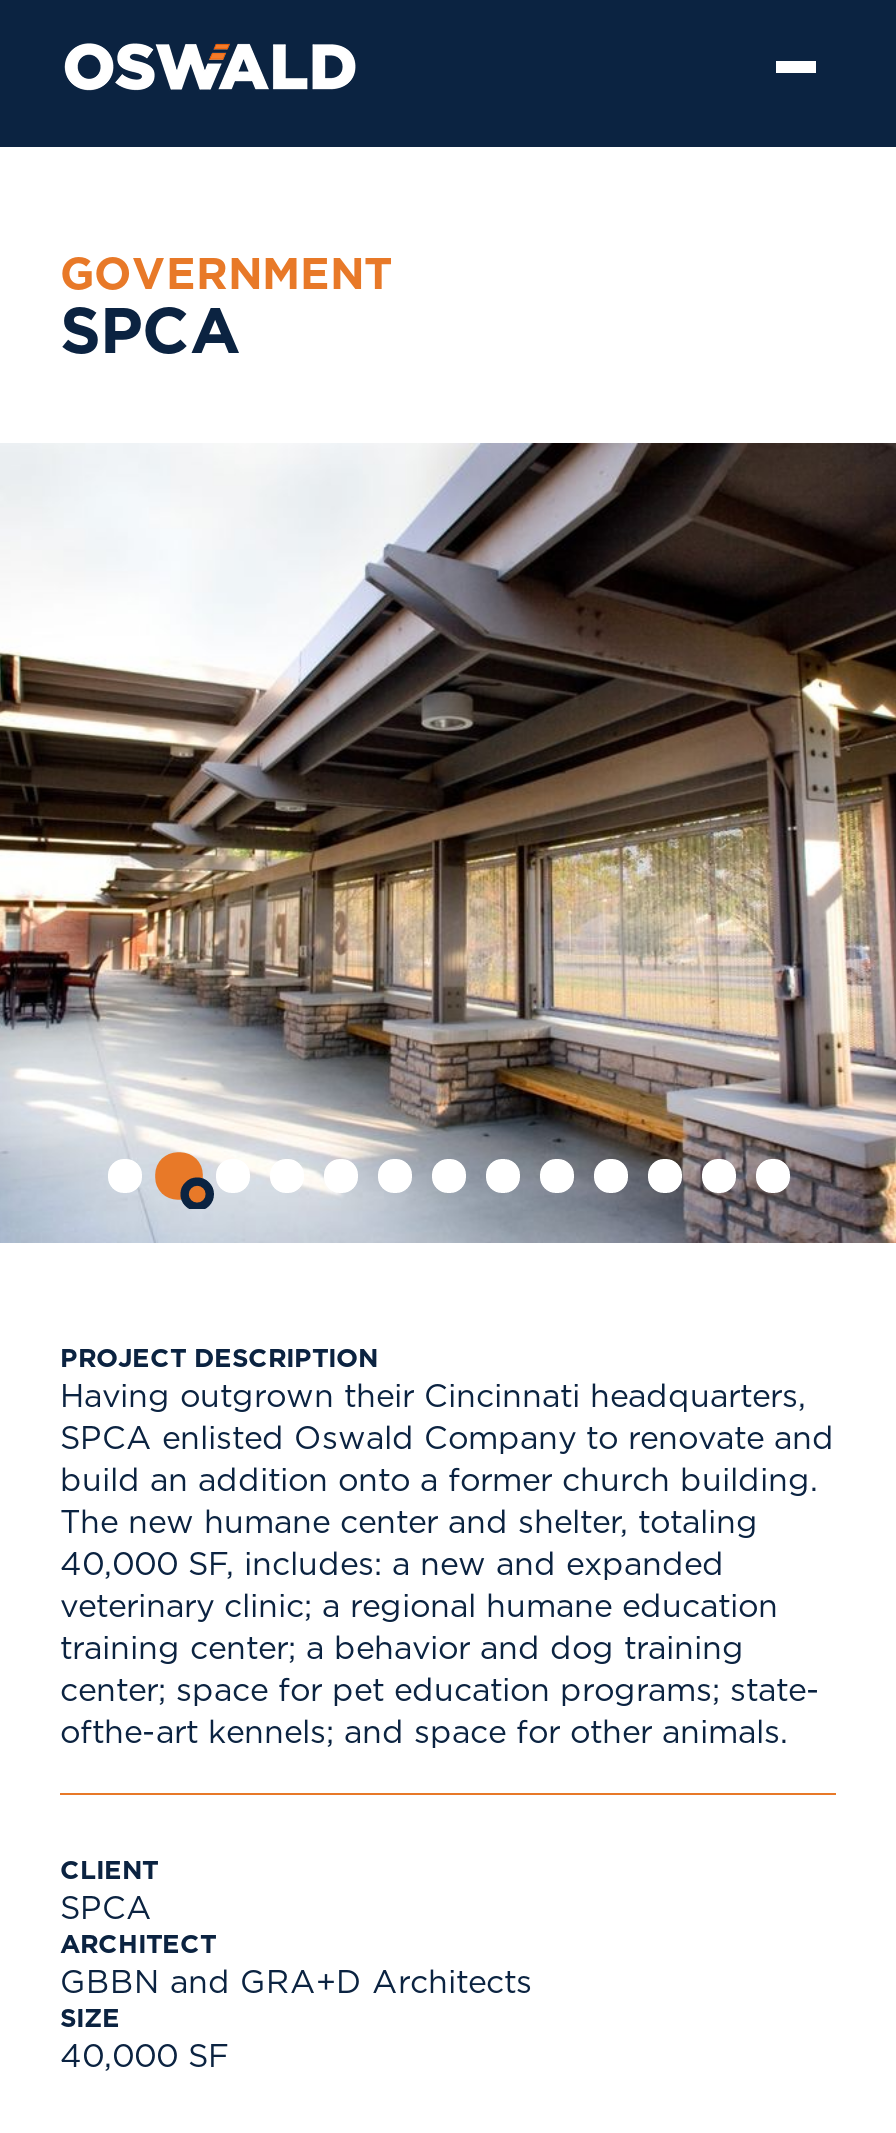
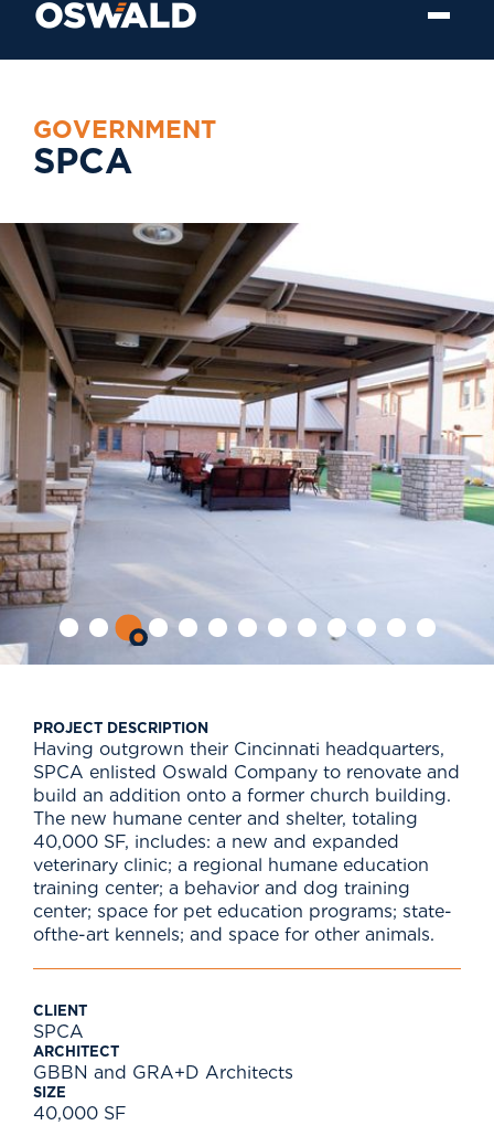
- [image]
+ [image]
